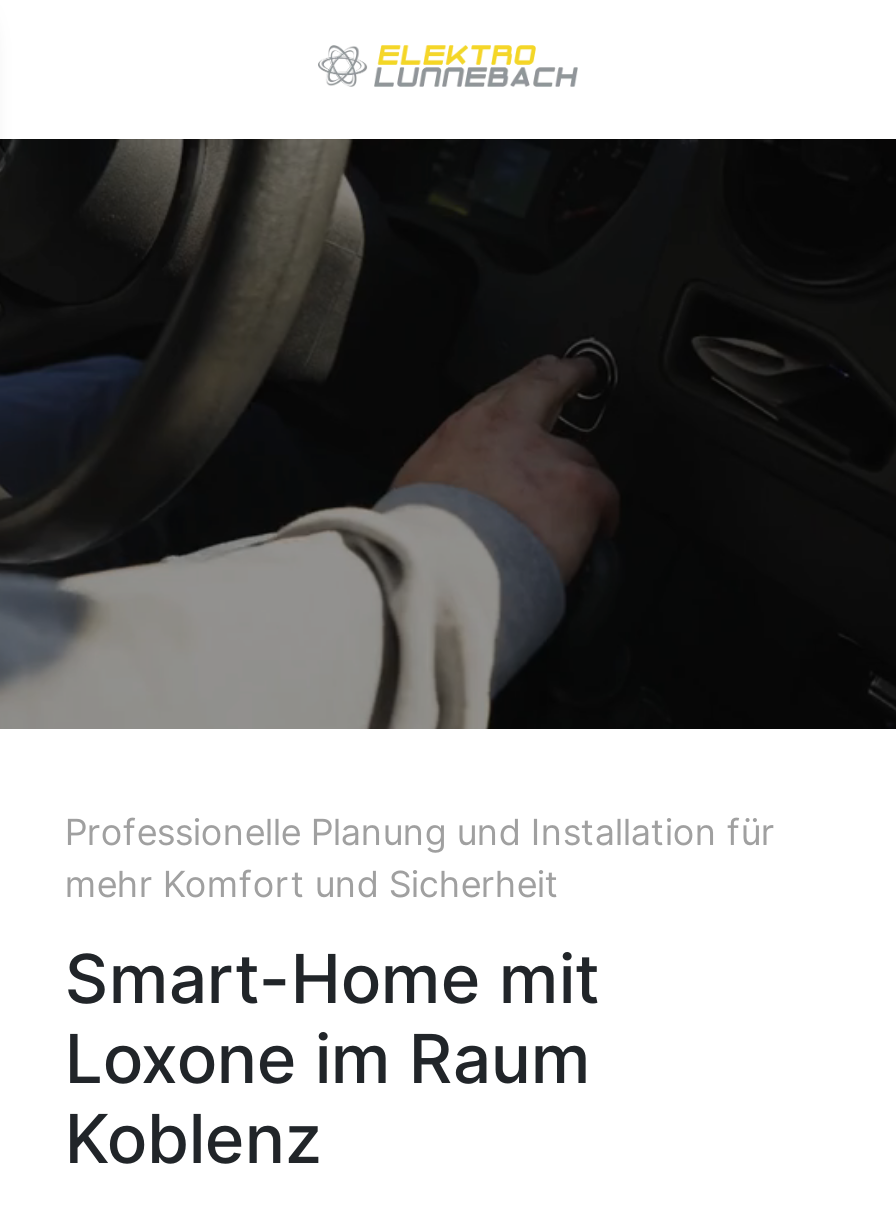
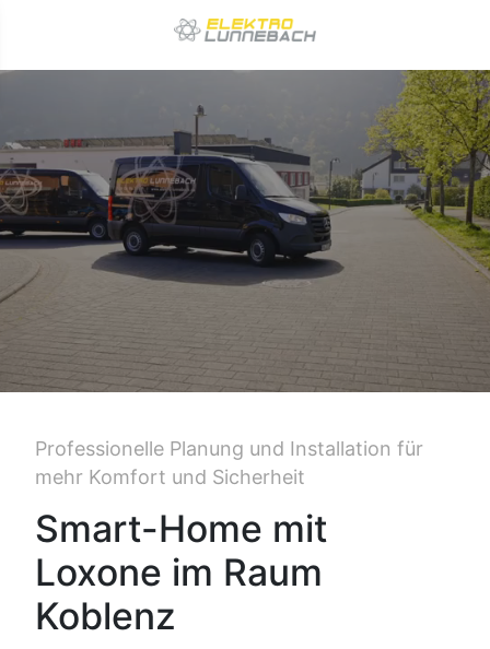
- [image]
+ [image]
